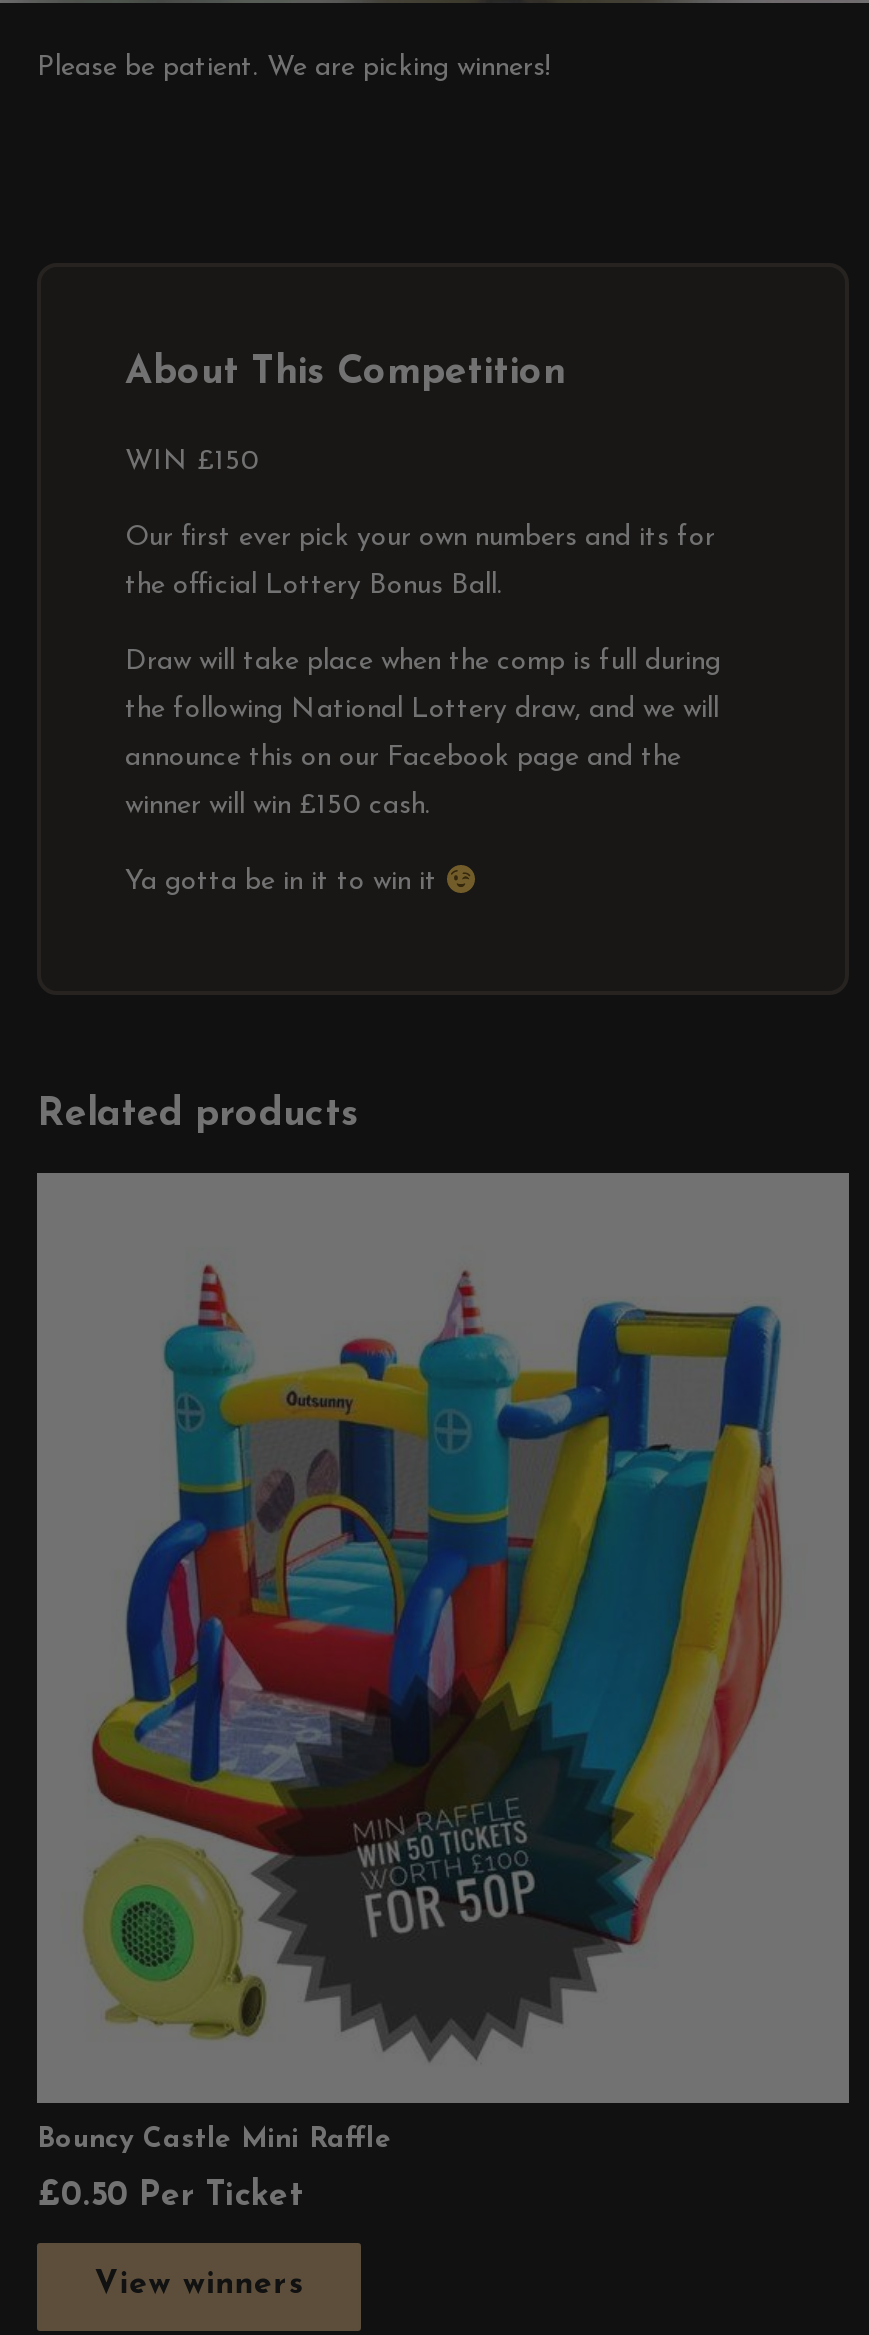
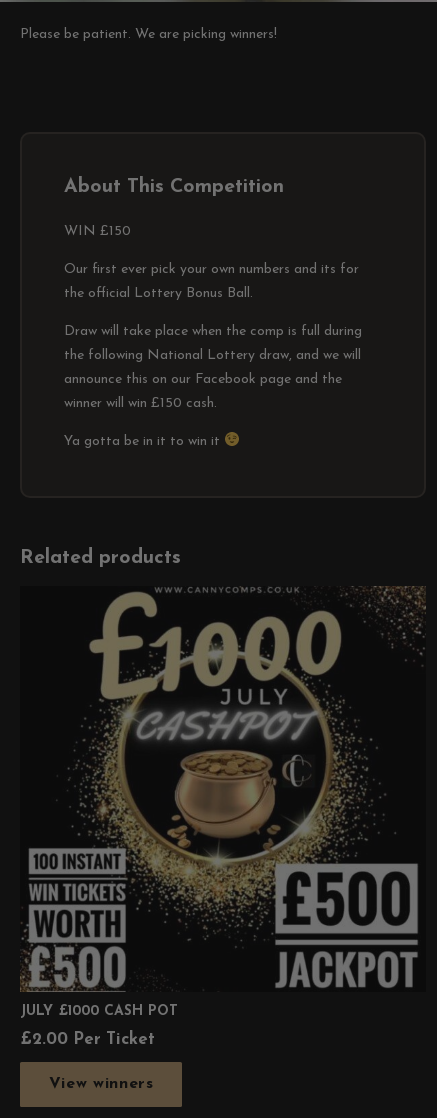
- [image]
- Bouncy Castle Mini Raffle
+ [image]
+ JULY £1000 CASH POT

- £0.50 Per Ticket
+ £2.00 Per Ticket
